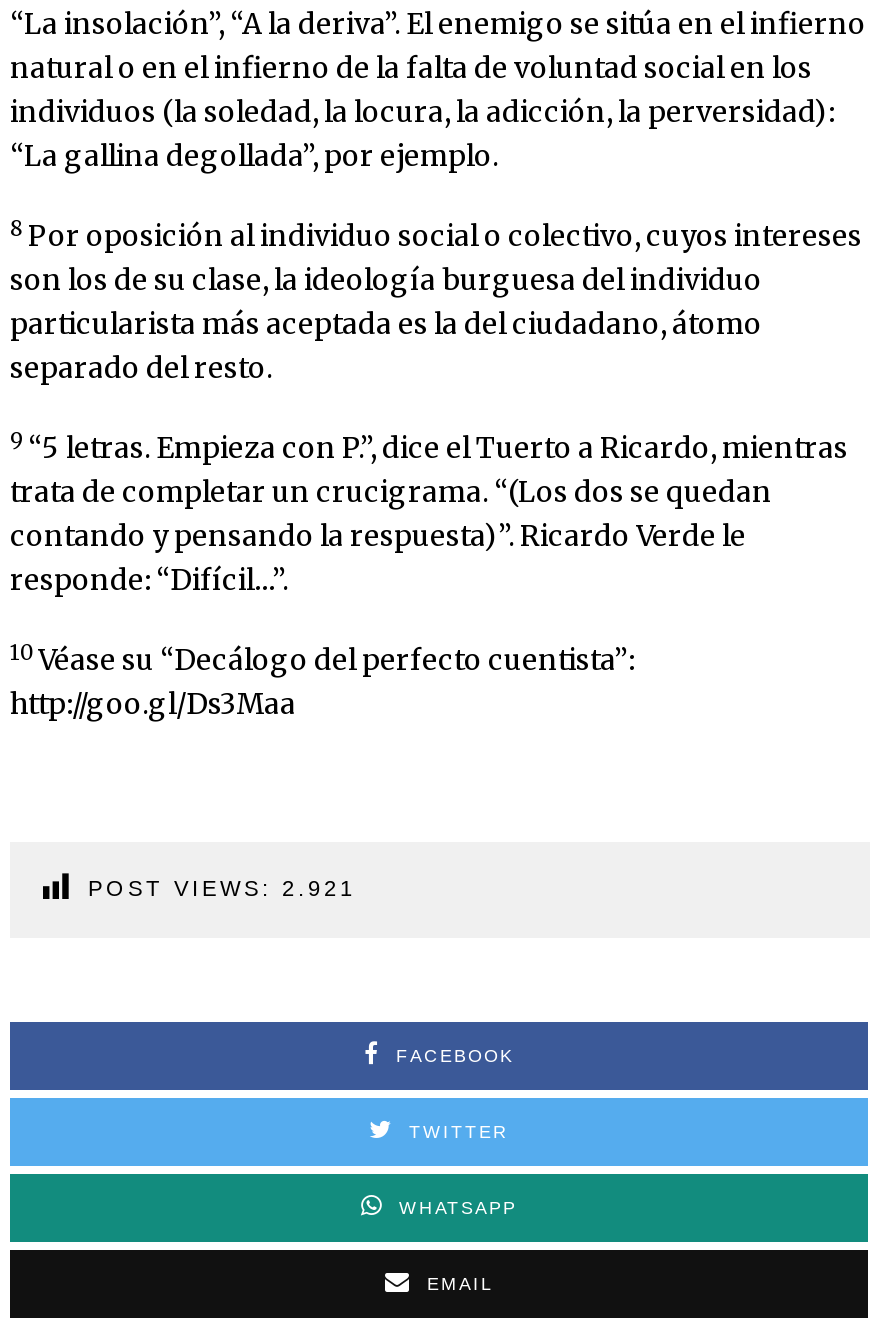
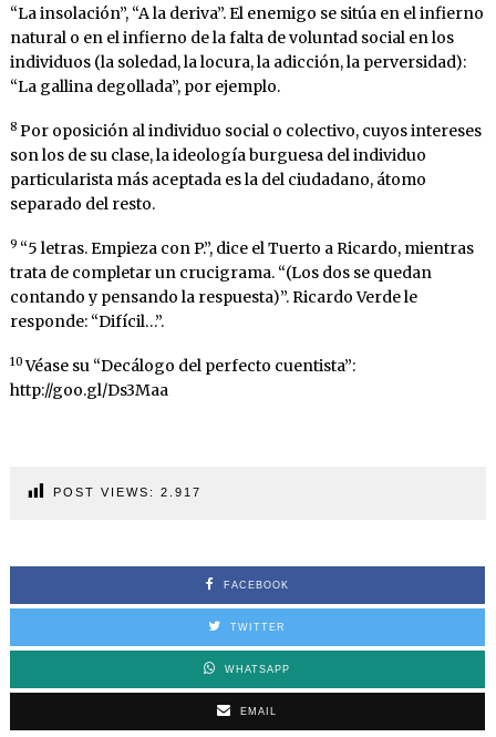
- POST VIEWS: 2.921
+ POST VIEWS: 2.917
